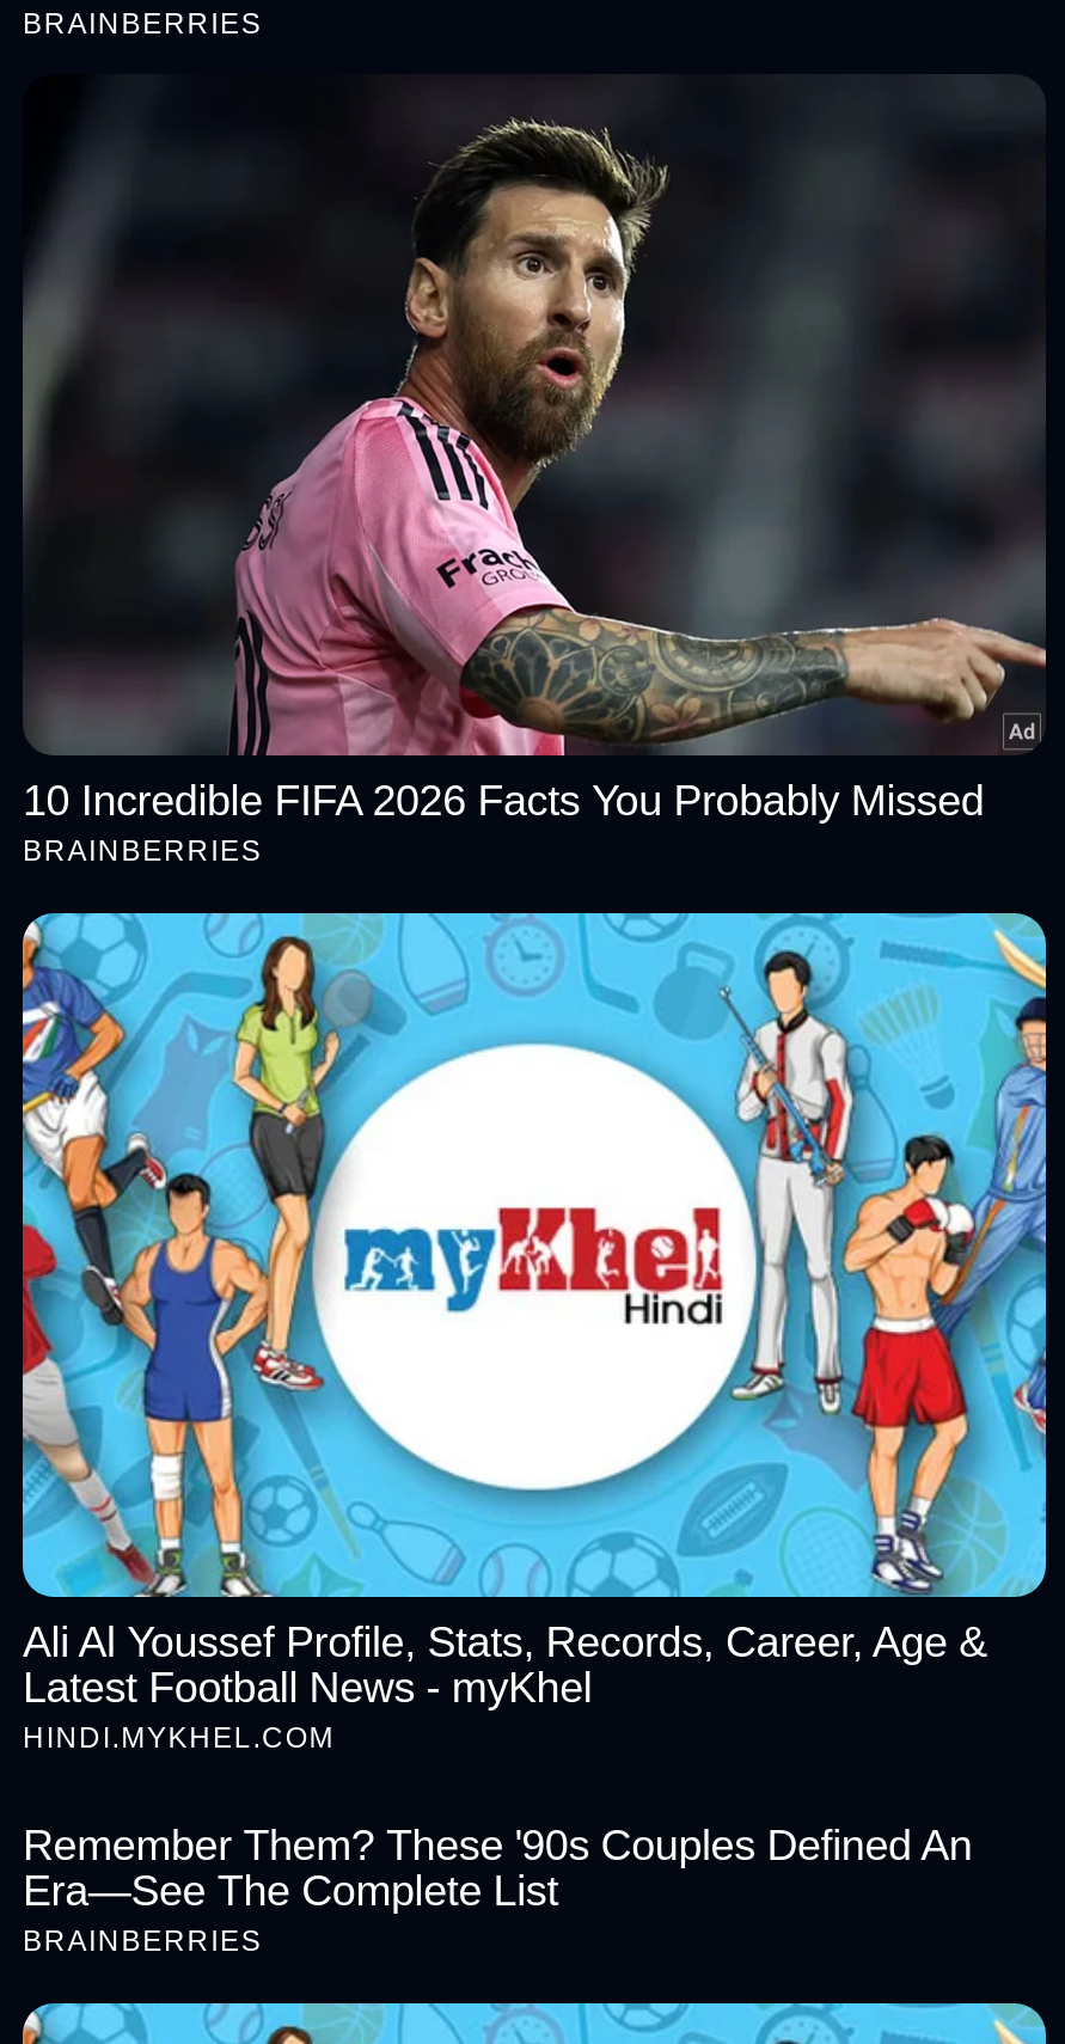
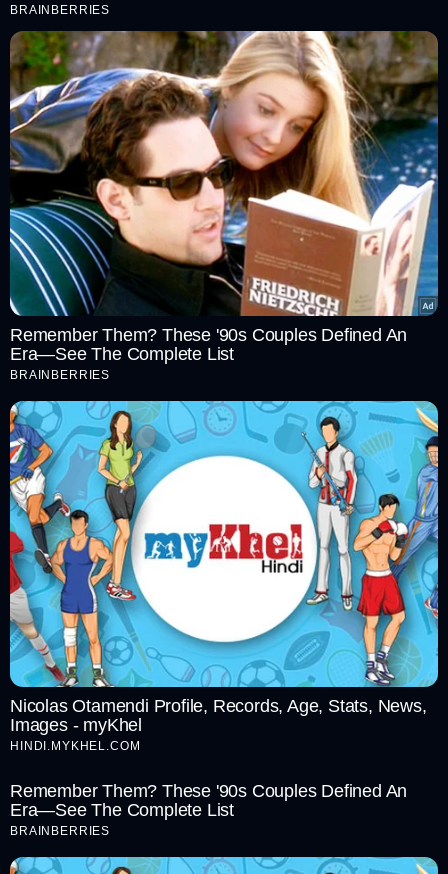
- [image]
- 10 Incredible FIFA 2026 Facts You Probably Missed
+ [image]
+ Remember Them? These '90s Couples Defined An
+ Era—See The Complete List

- Ali Al Youssef Profile, Stats, Records, Career, Age &
- Latest Football News - myKhel
+ Nicolas Otamendi Profile, Records, Age, Stats, News,
+ Images - myKhel
